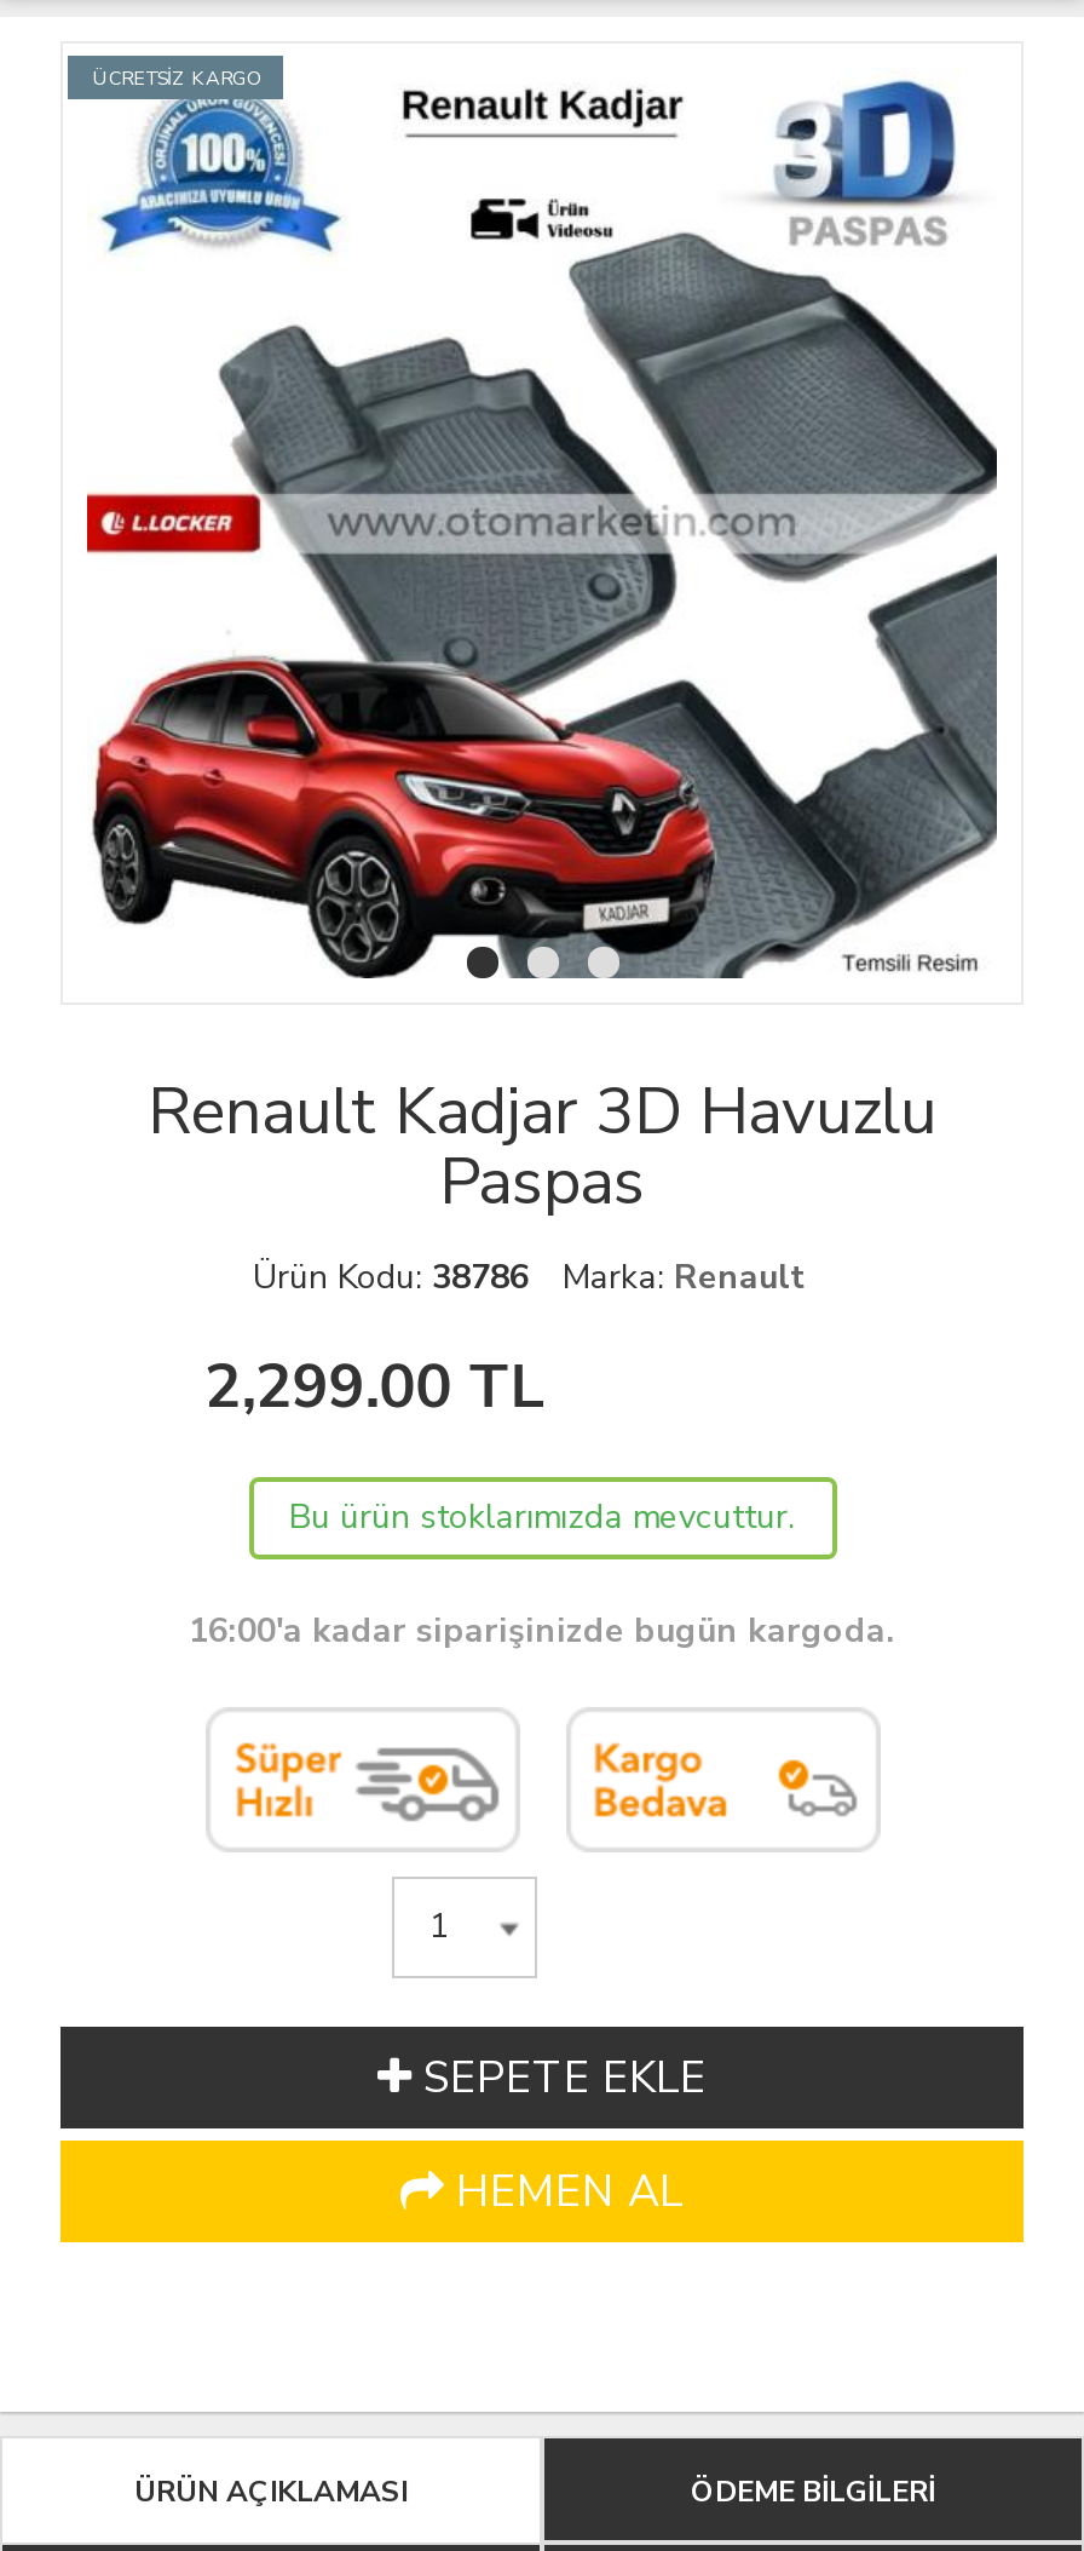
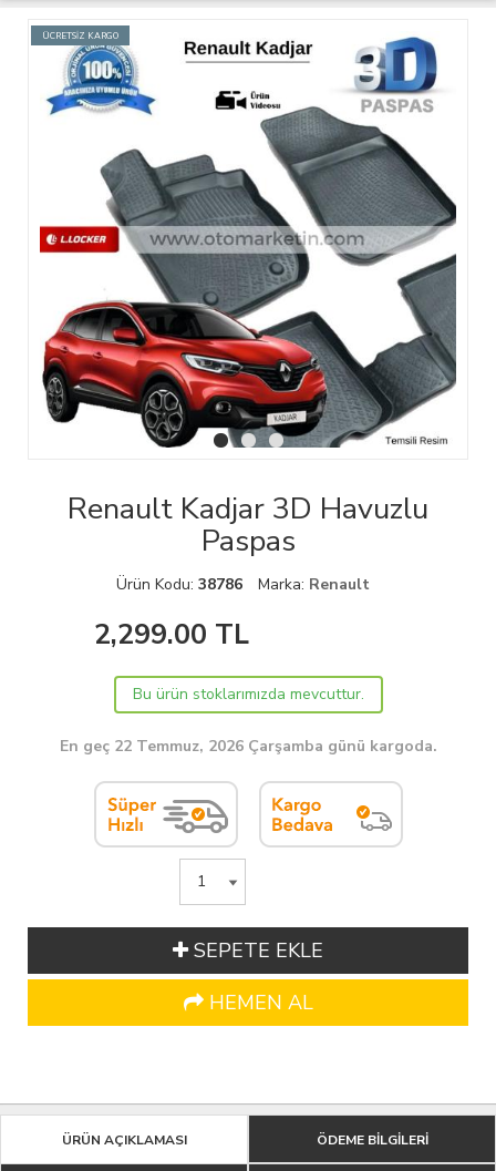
- 16:00'a kadar siparişinizde bugün kargoda.
+ En geç 22 Temmuz, 2026 Çarşamba günü kargoda.
